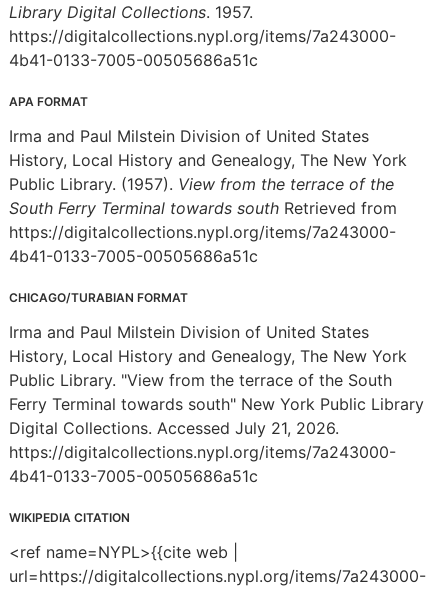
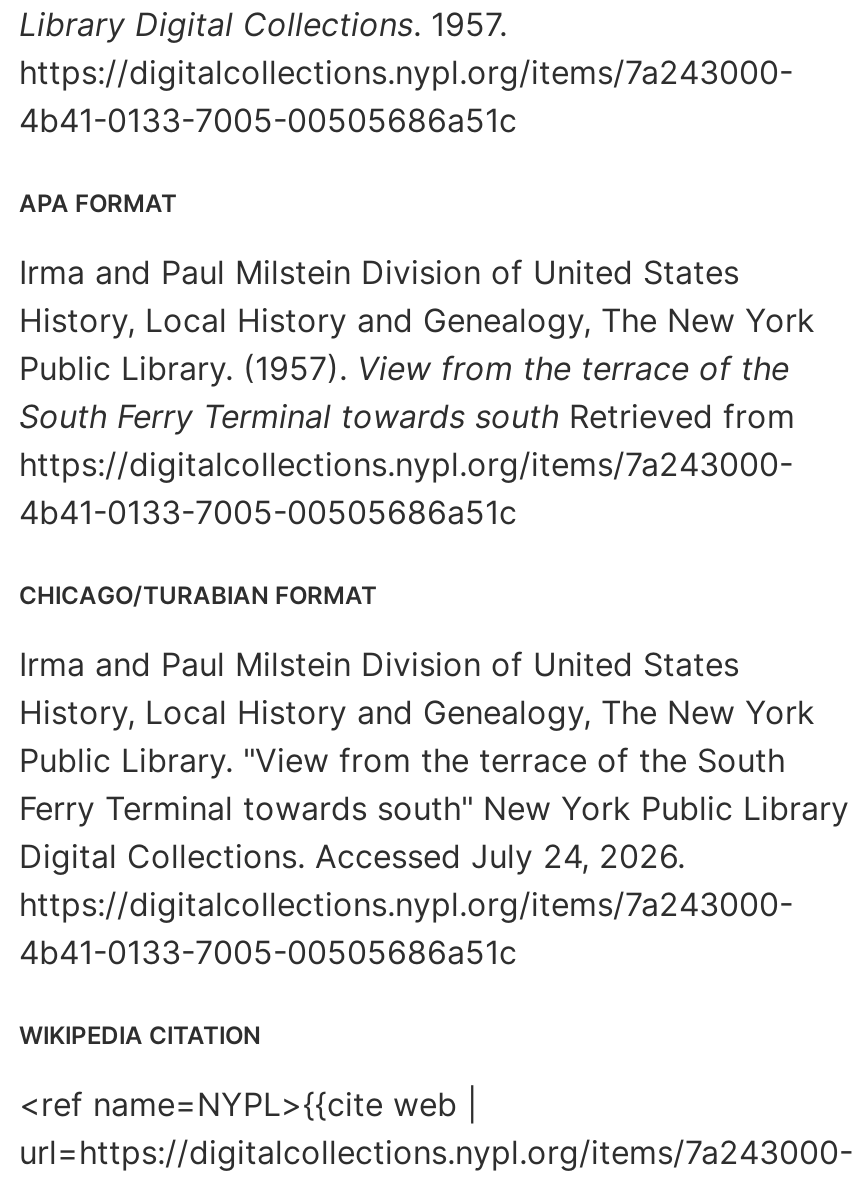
- Digital Collections. Accessed July 21, 2026.
+ Digital Collections. Accessed July 24, 2026.
